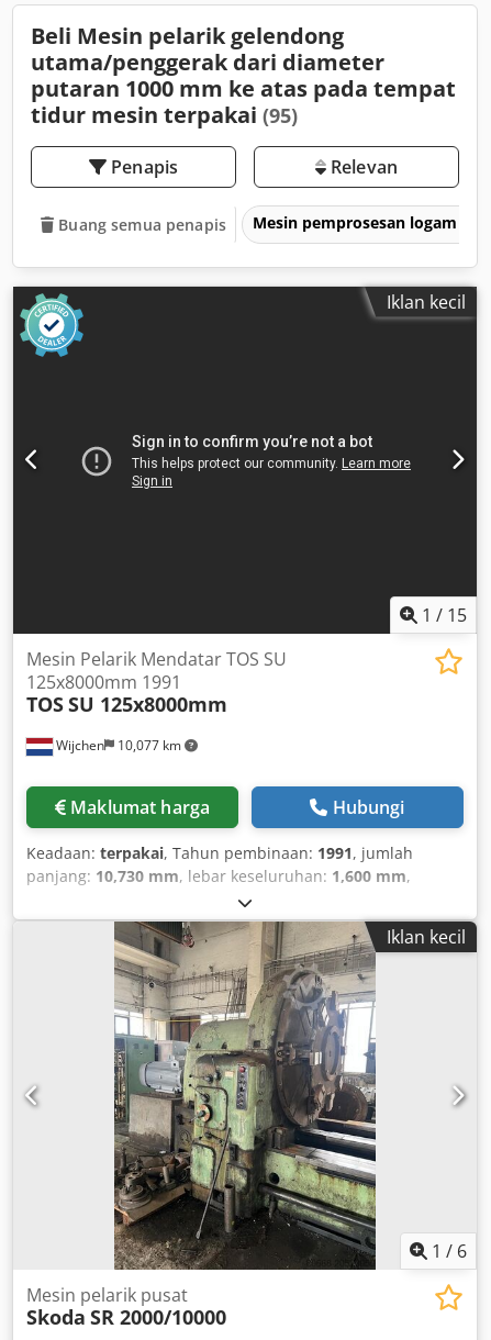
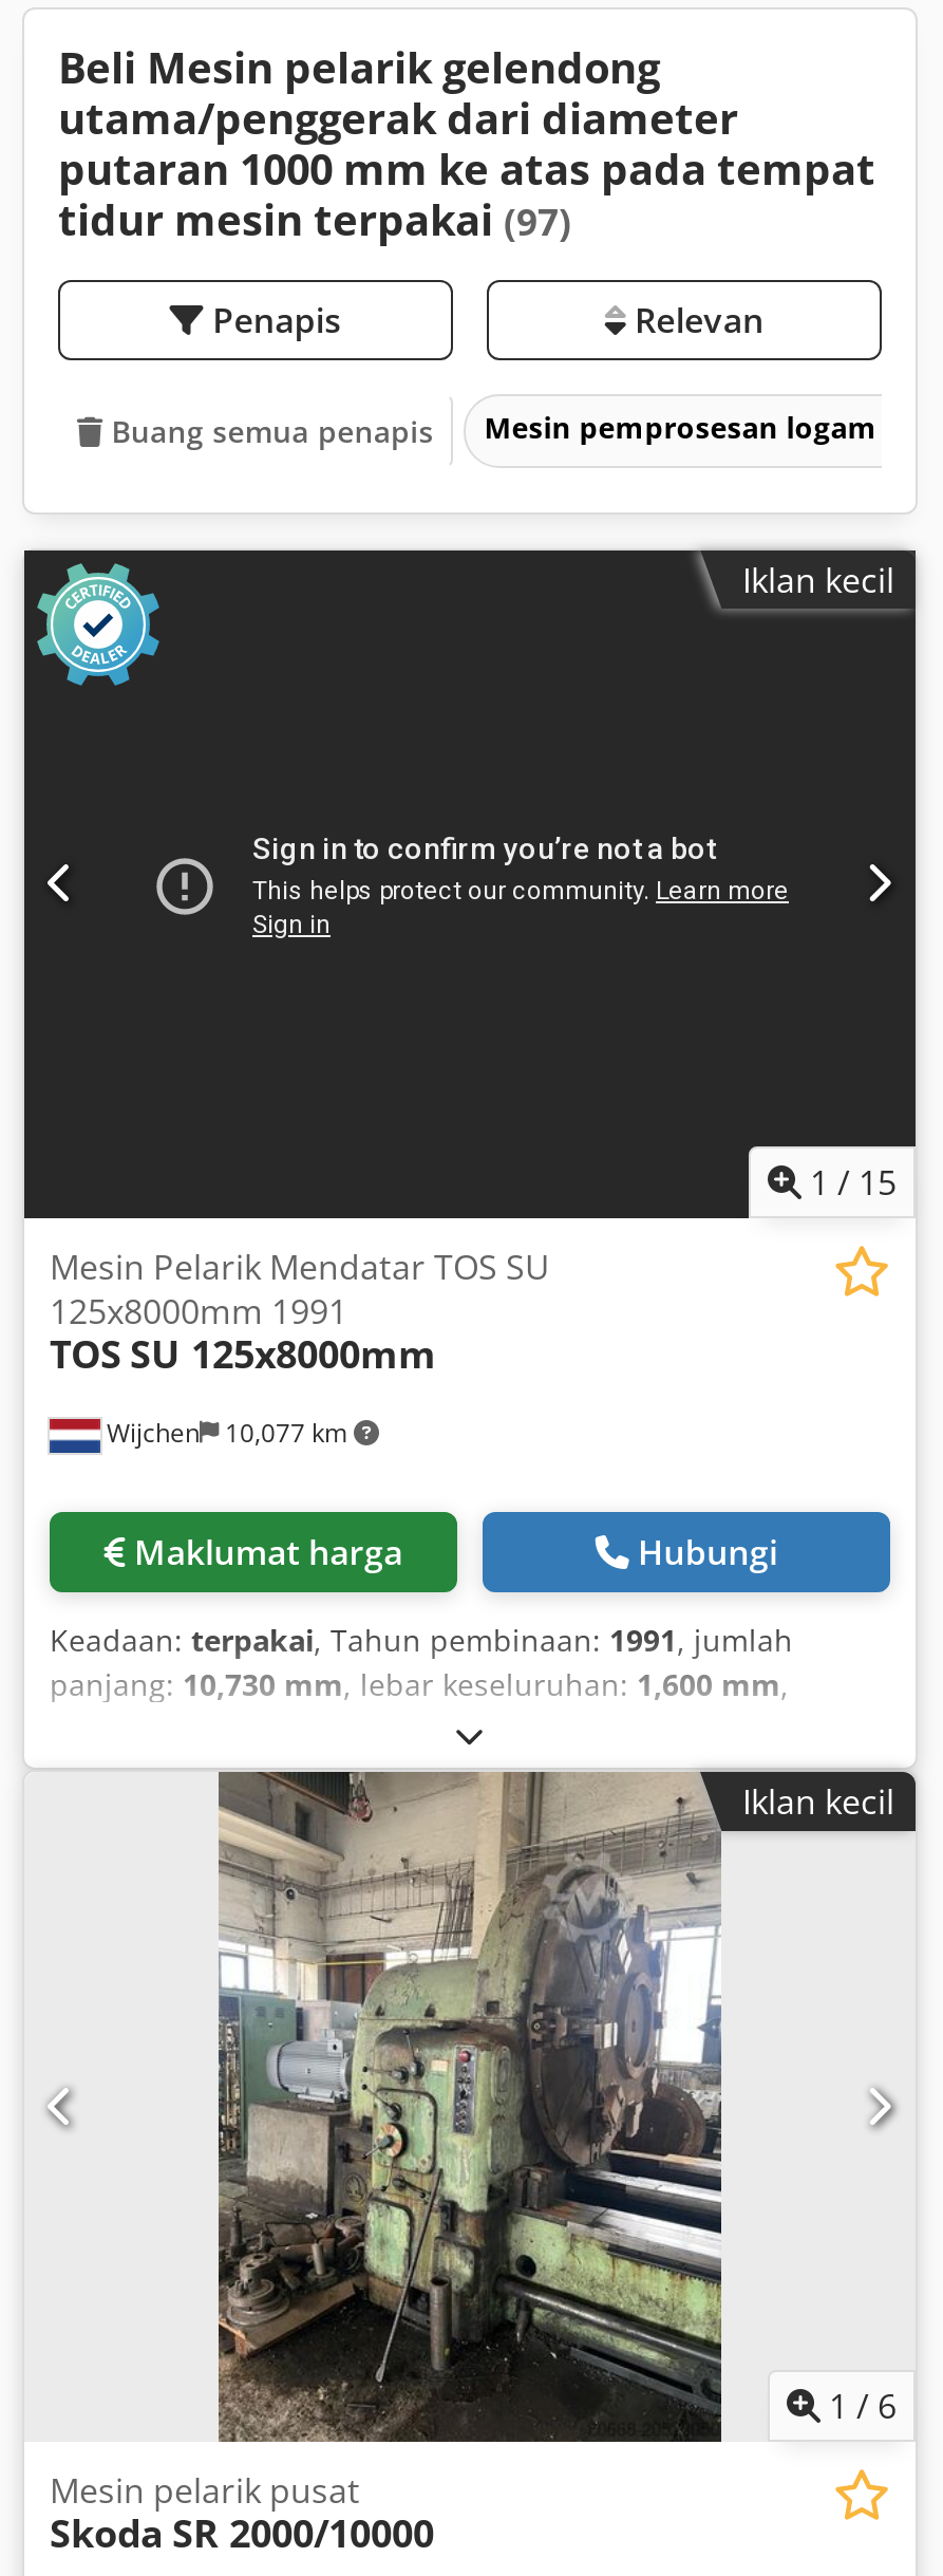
- tidur mesin terpakai (95)
+ tidur mesin terpakai (97)
